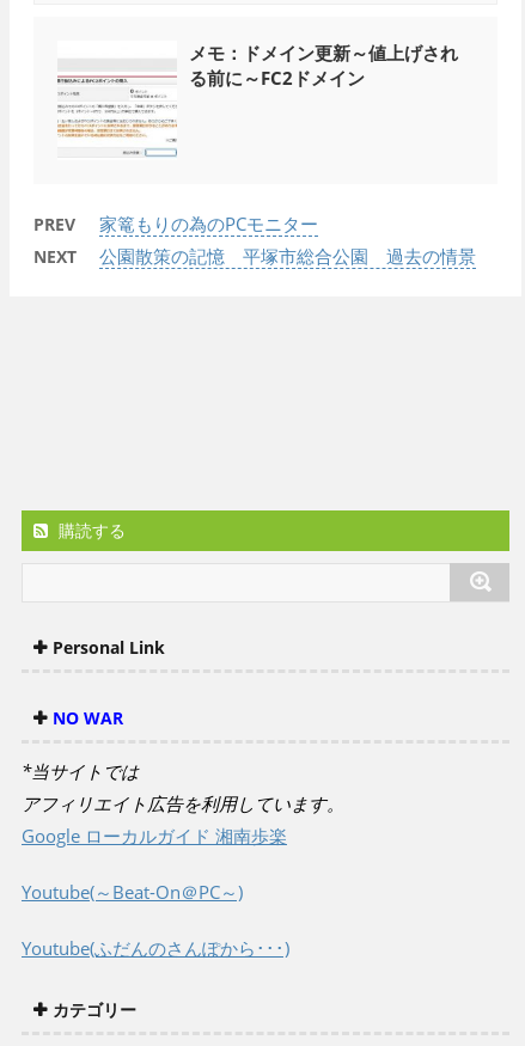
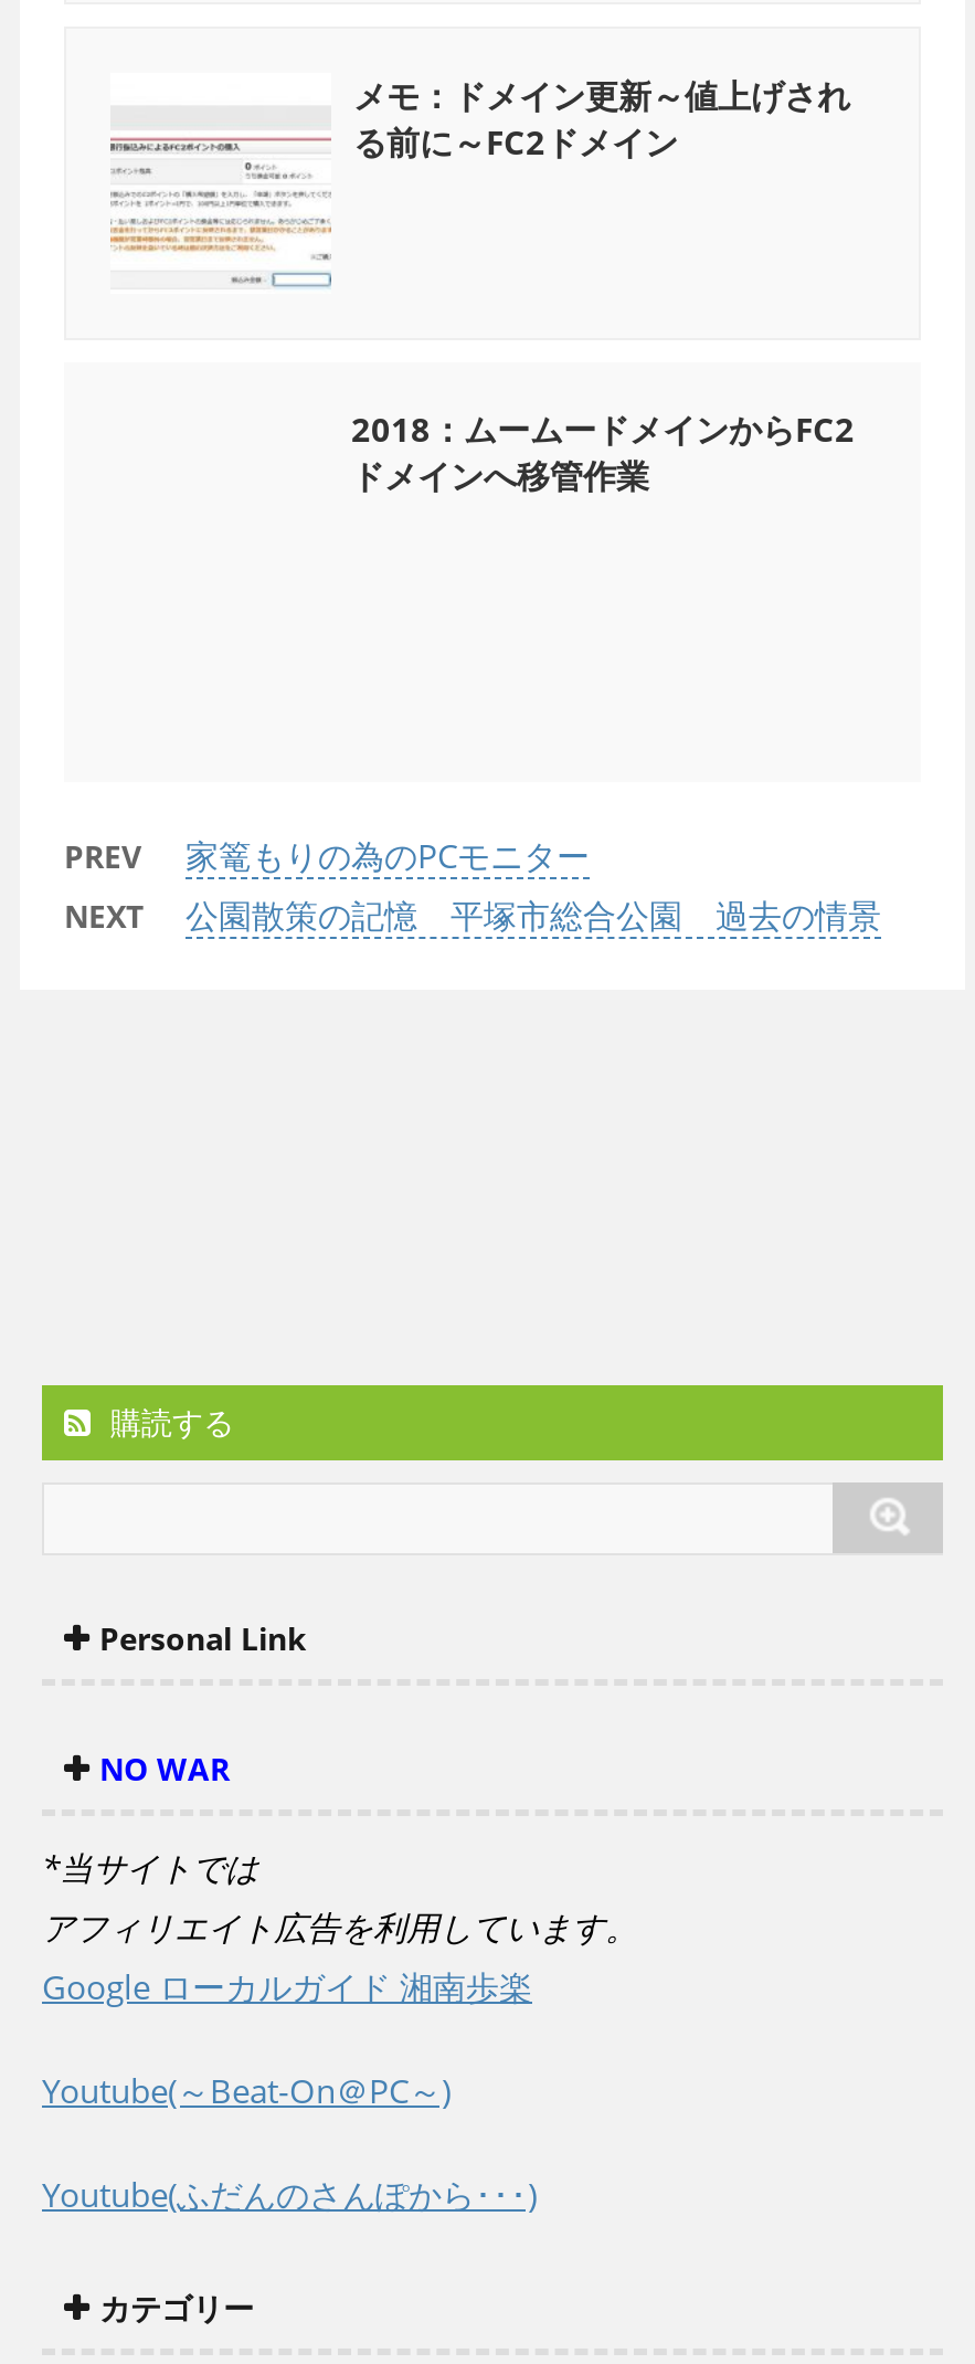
+ 2018：ムームードメインからFC2
+ ドメインへ移管作業
